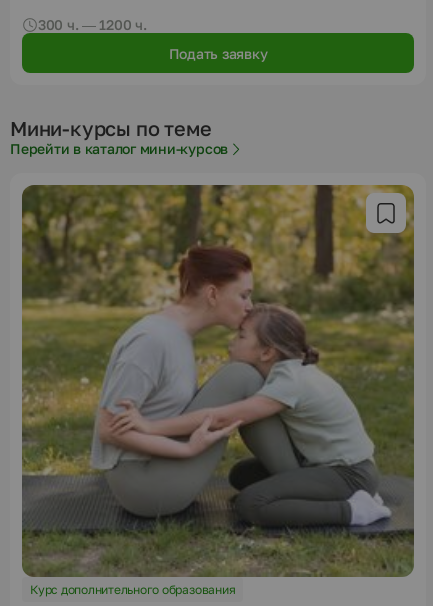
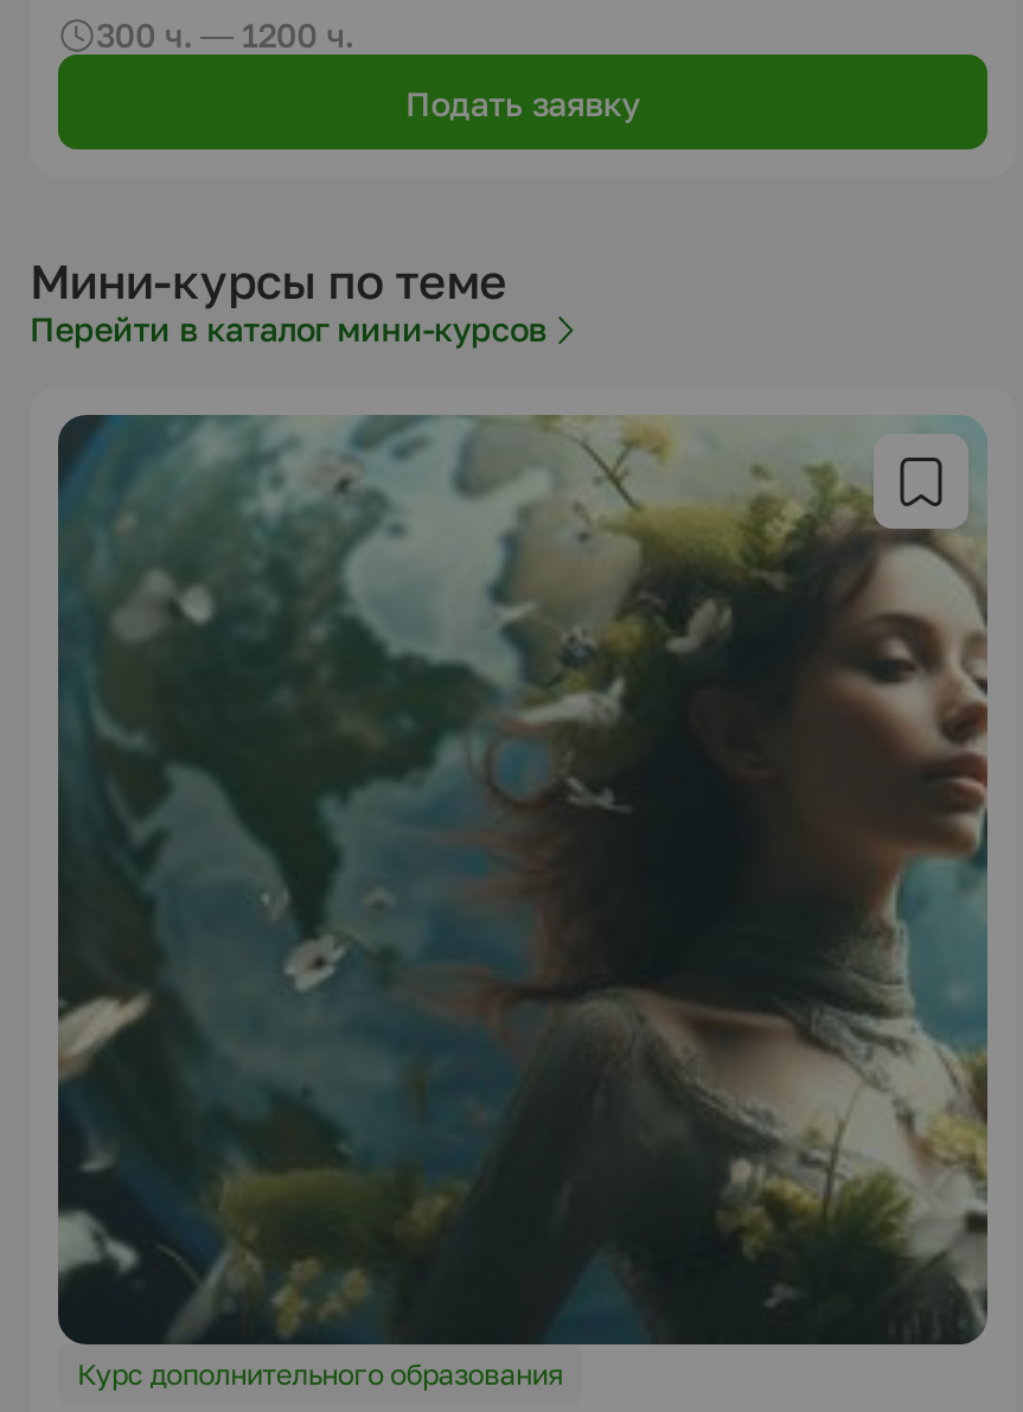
- [image]
+ [image]
